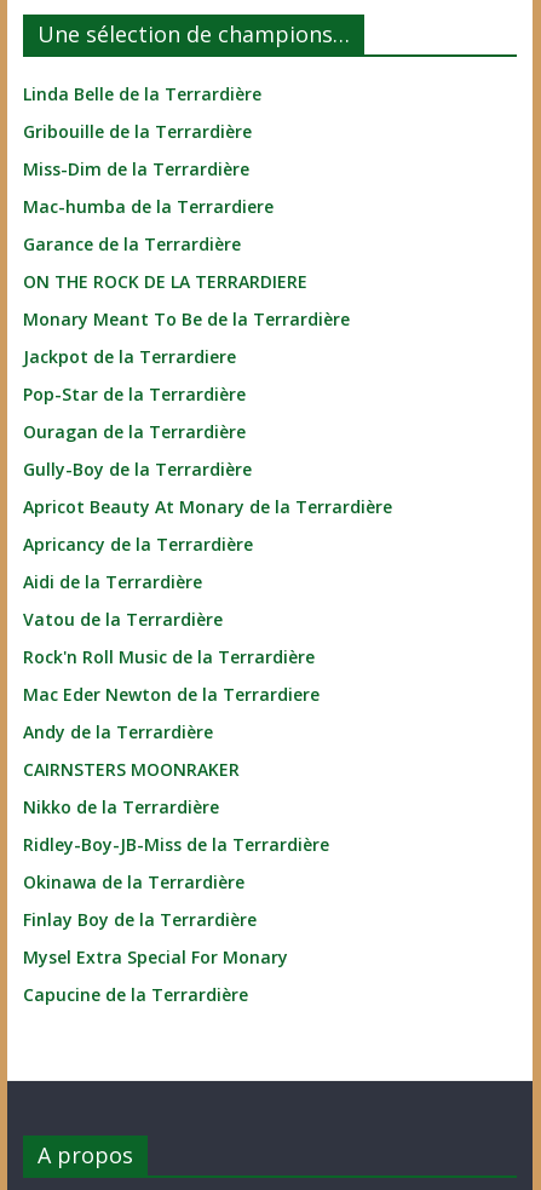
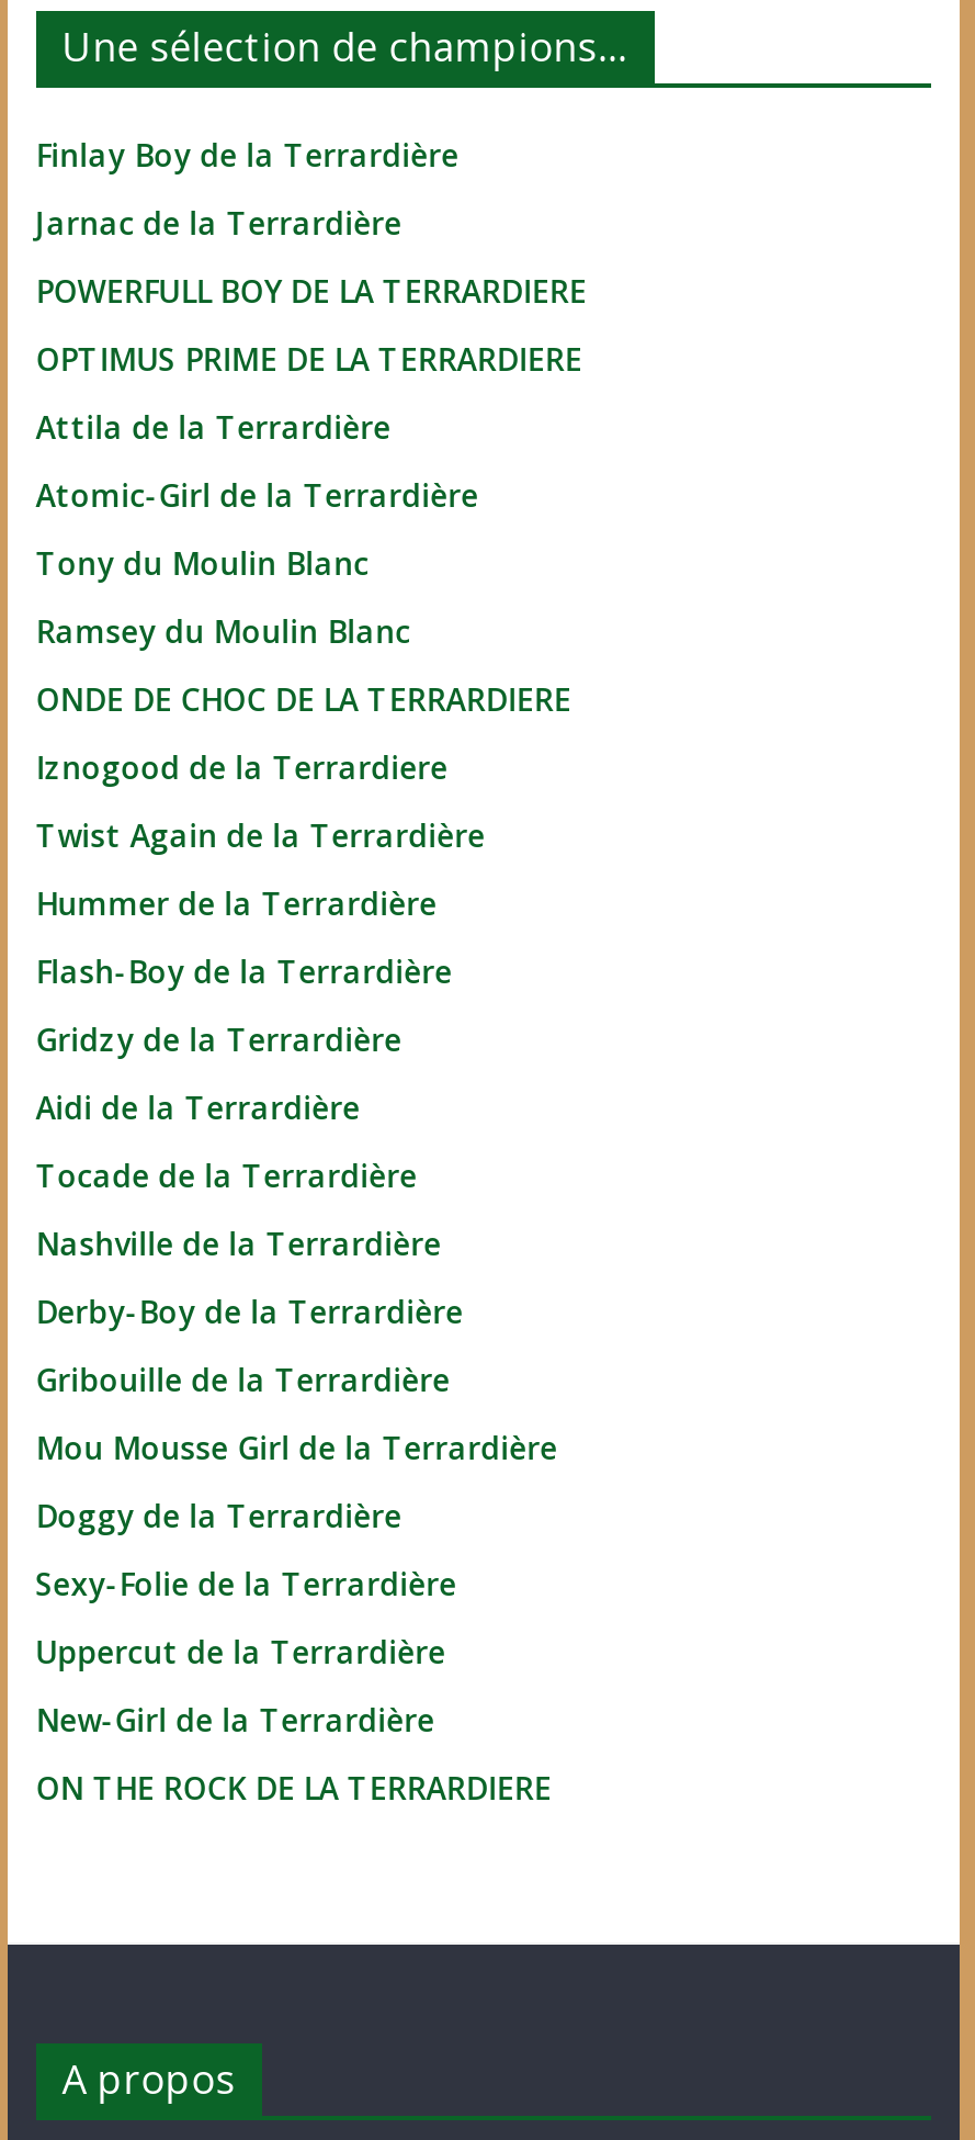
- Linda Belle de la Terrardière
+ Jarnac de la Terrardière
+ POWERFULL BOY DE LA TERRARDIERE
+ OPTIMUS PRIME DE LA TERRARDIERE
+ Attila de la Terrardière
+ Atomic-Girl de la Terrardière
+ Tony du Moulin Blanc
+ Ramsey du Moulin Blanc
+ ONDE DE CHOC DE LA TERRARDIERE
+ Iznogood de la Terrardiere
+ Twist Again de la Terrardière
+ Hummer de la Terrardière
+ Flash-Boy de la Terrardière
+ Gridzy de la Terrardière
+ Tocade de la Terrardière
+ Nashville de la Terrardière
+ Derby-Boy de la Terrardière

moved down: Gribouille de la Terrardière

- Miss-Dim de la Terrardière
- Mac-humba de la Terrardiere
- Garance de la Terrardière
+ Mou Mousse Girl de la Terrardière
+ Doggy de la Terrardière
+ Sexy-Folie de la Terrardière
+ Uppercut de la Terrardière
+ New-Girl de la Terrardière

moved down: ON THE ROCK DE LA TERRARDIERE

- Monary Meant To Be de la Terrardière
- Jackpot de la Terrardiere
- Pop-Star de la Terrardière
- Ouragan de la Terrardière
- Gully-Boy de la Terrardière
- Apricot Beauty At Monary de la Terrardière
- Apricancy de la Terrardière
- Vatou de la Terrardière
- Rock'n Roll Music de la Terrardière
- Mac Eder Newton de la Terrardiere
- Andy de la Terrardière
- CAIRNSTERS MOONRAKER
- Nikko de la Terrardière
- Ridley-Boy-JB-Miss de la Terrardière
- Okinawa de la Terrardière
- Mysel Extra Special For Monary
- Capucine de la Terrardière

moved up: Aidi de la Terrardière

moved up: Finlay Boy de la Terrardière
